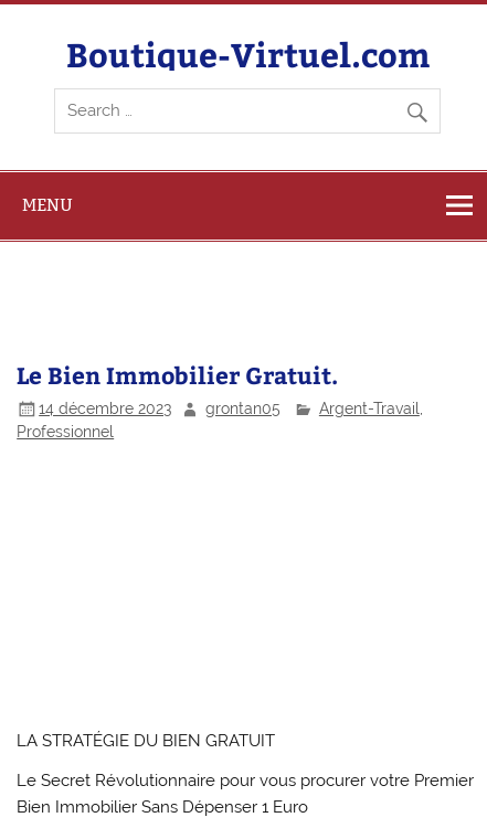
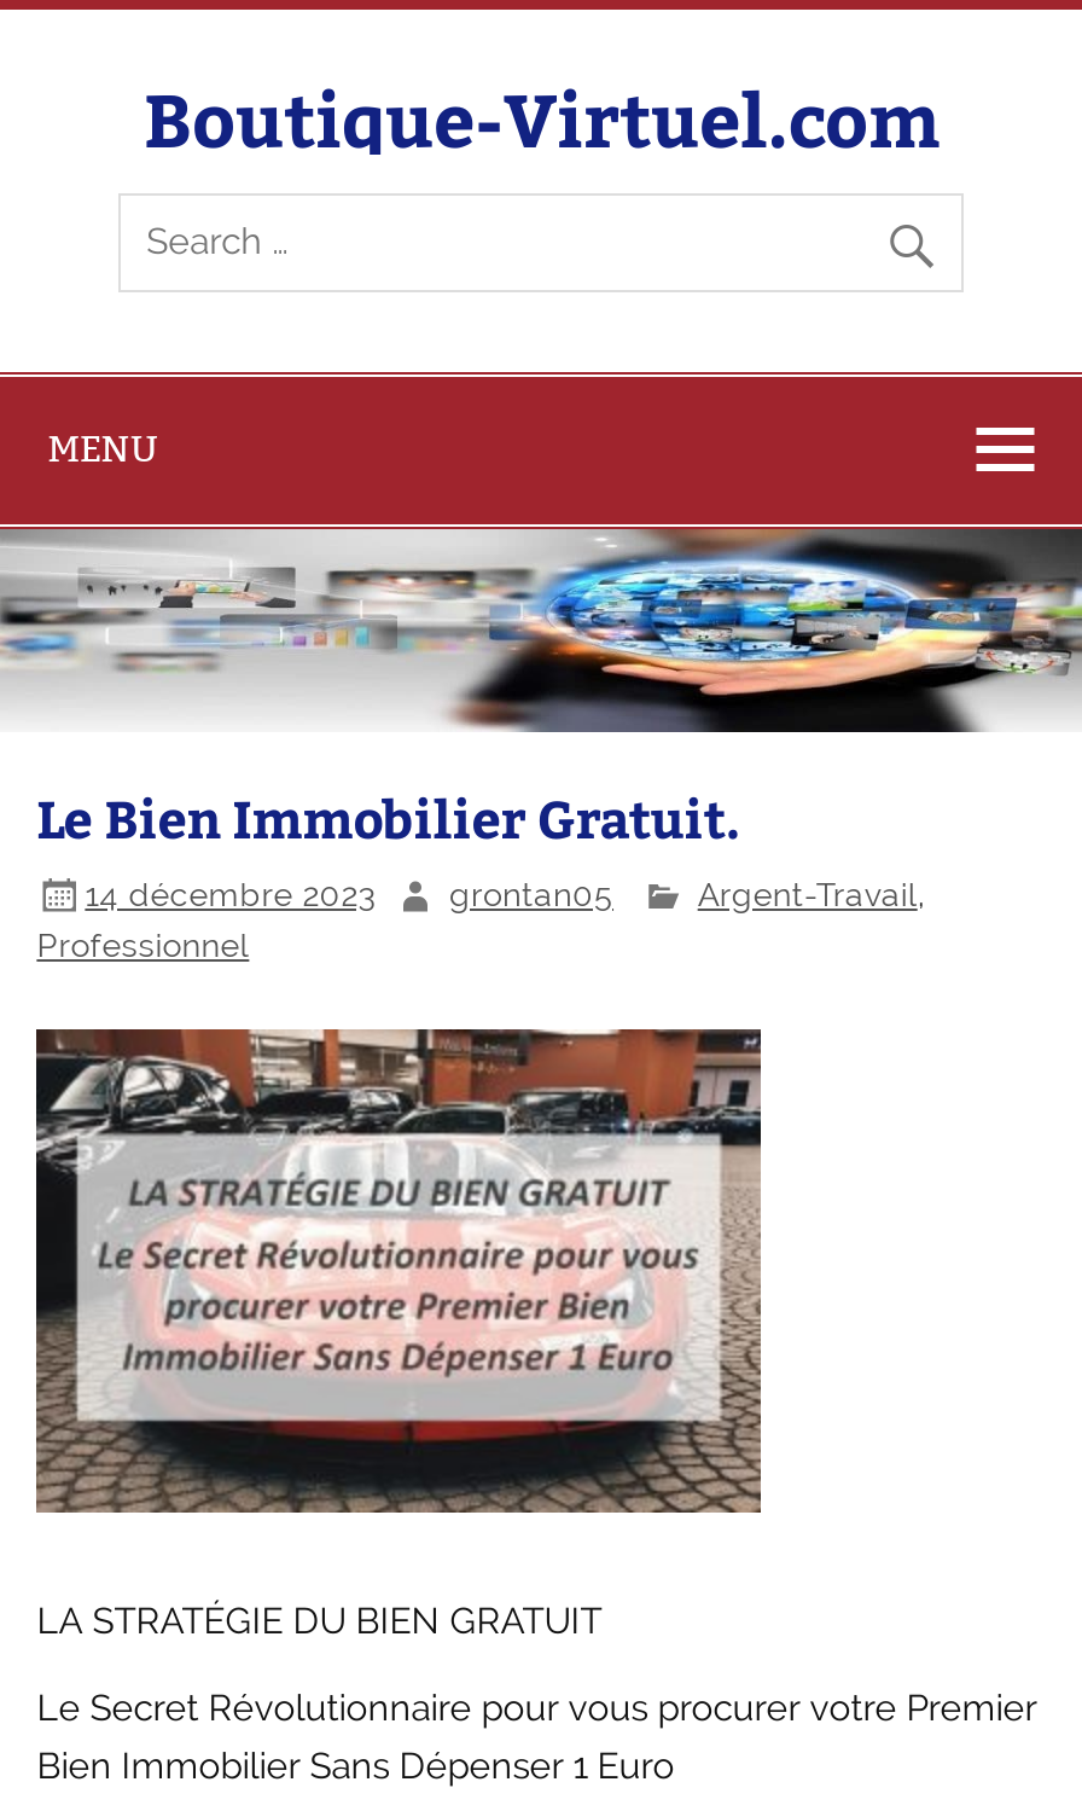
+ [image]

+ [image]
